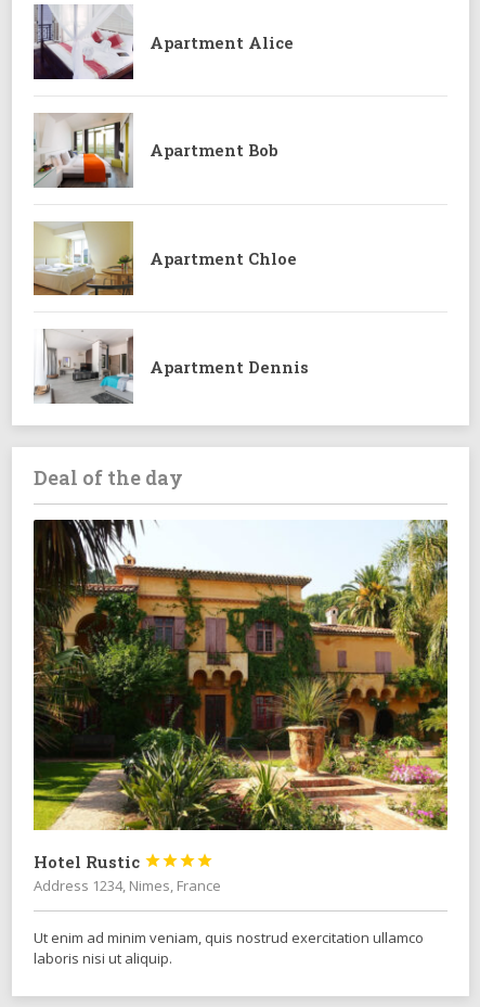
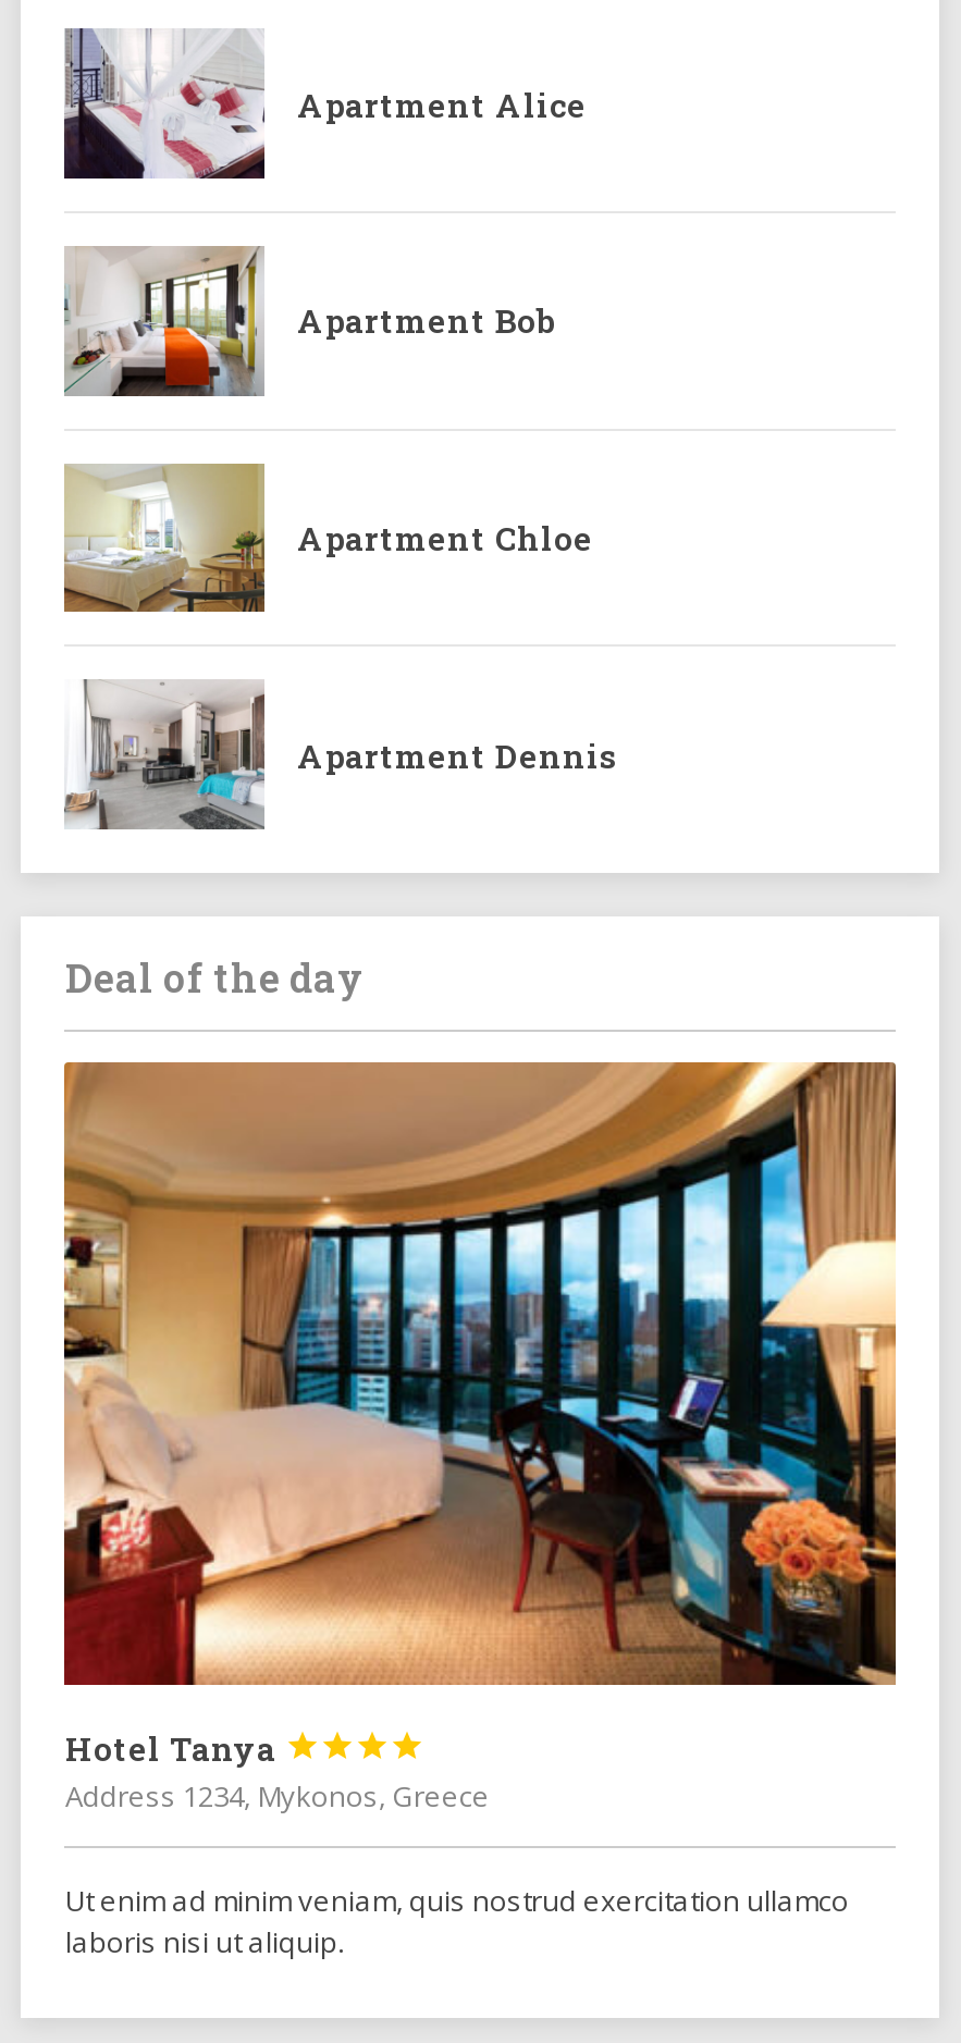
- [image]
- Hotel Rustic
+ [image]
+ Hotel Tanya

- Address 1234, Nimes, France
+ Address 1234, Mykonos, Greece
